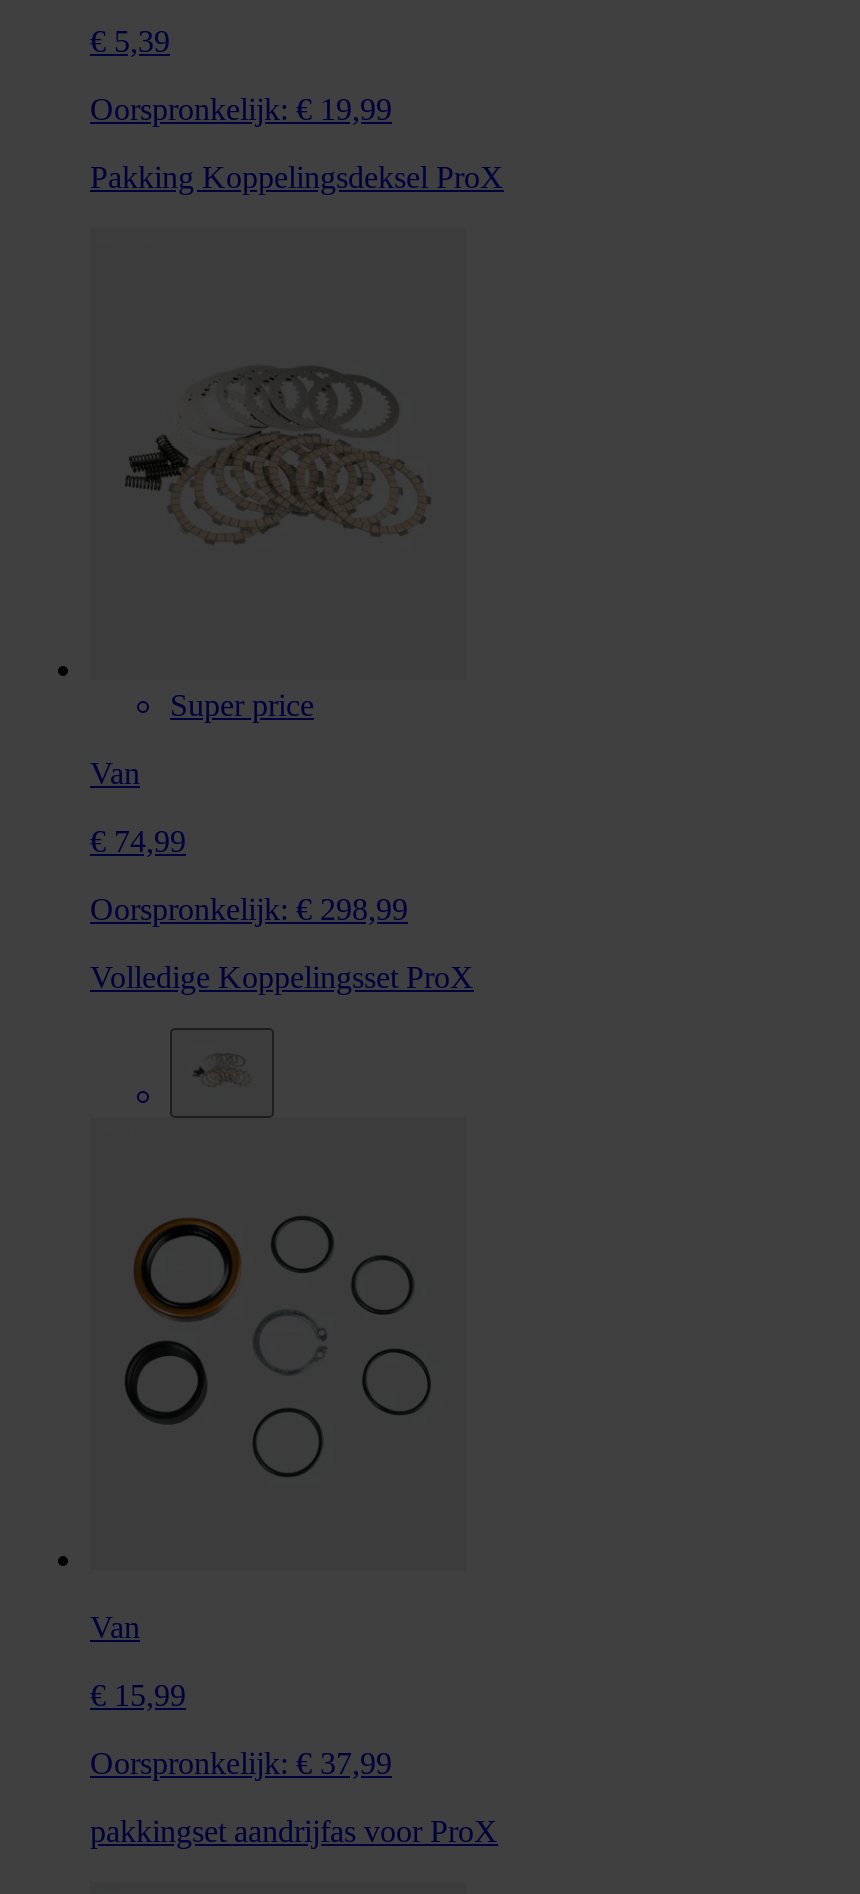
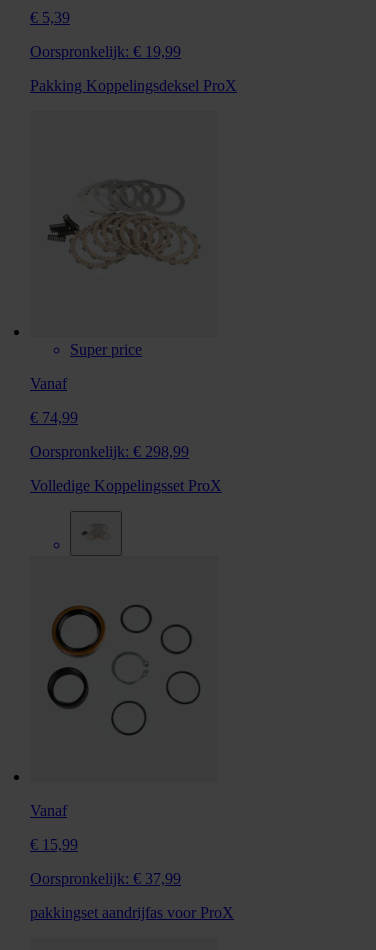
- Van
+ Vanaf

- Van
+ Vanaf
